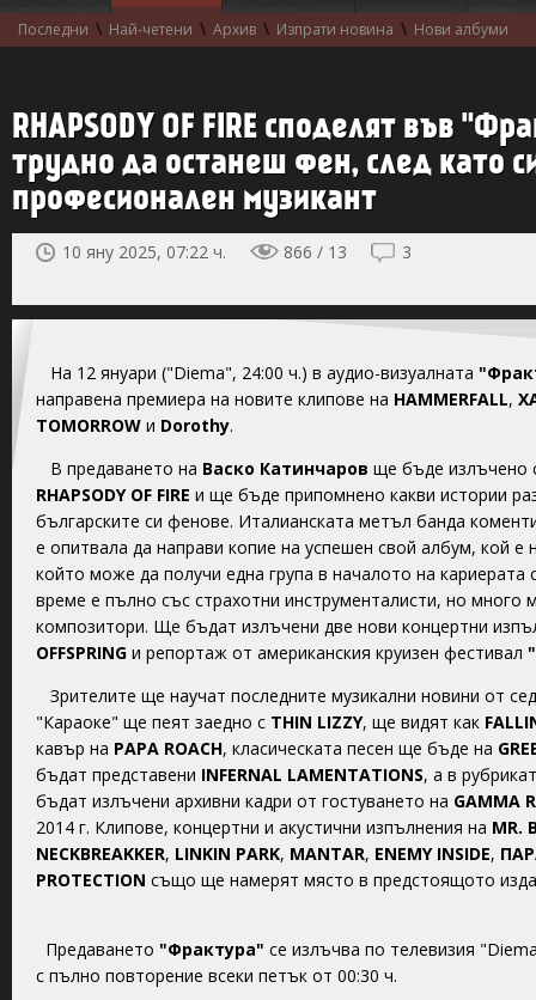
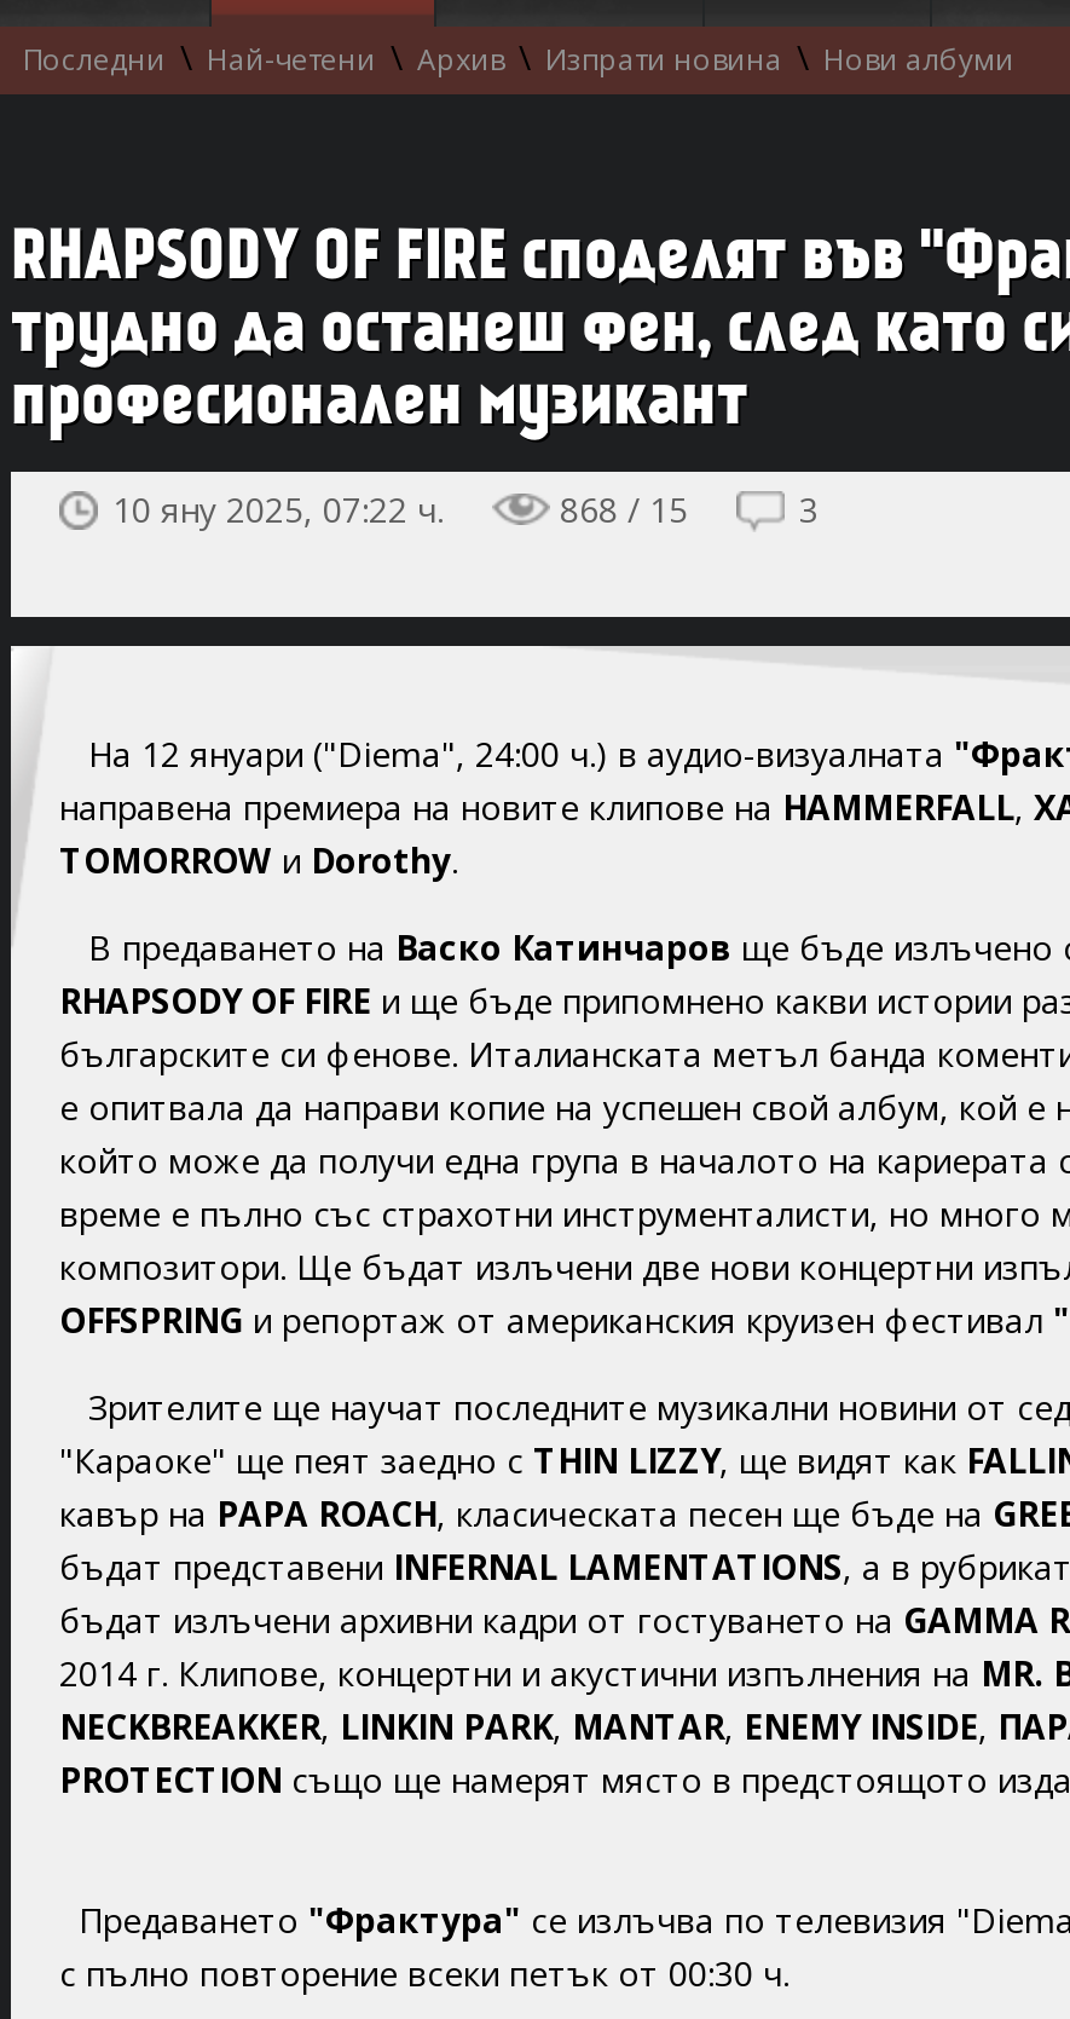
- 866 / 13
+ 868 / 15
